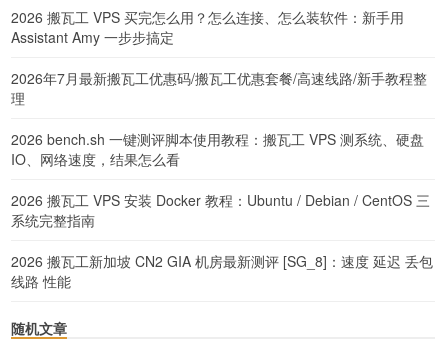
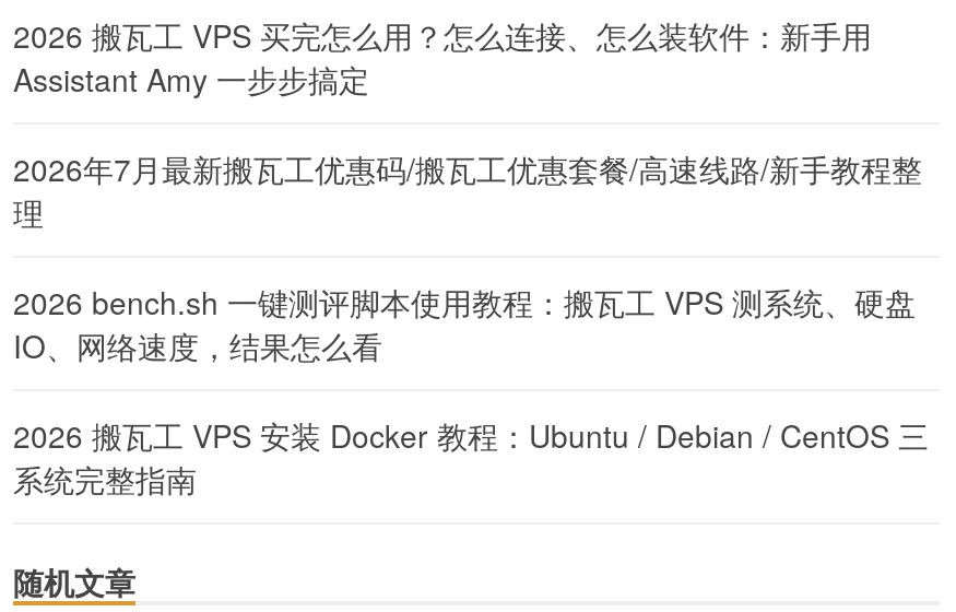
- 2026 搬瓦工新加坡 CN2 GIA 机房最新测评 [SG_8]：速度 延迟 丢包
- 线路 性能
